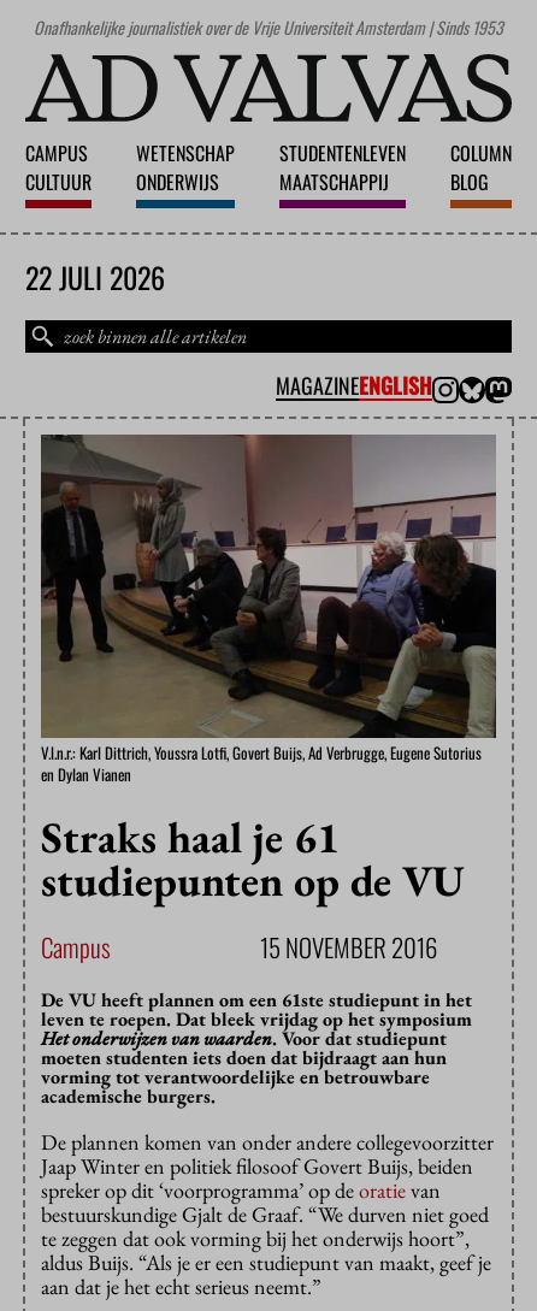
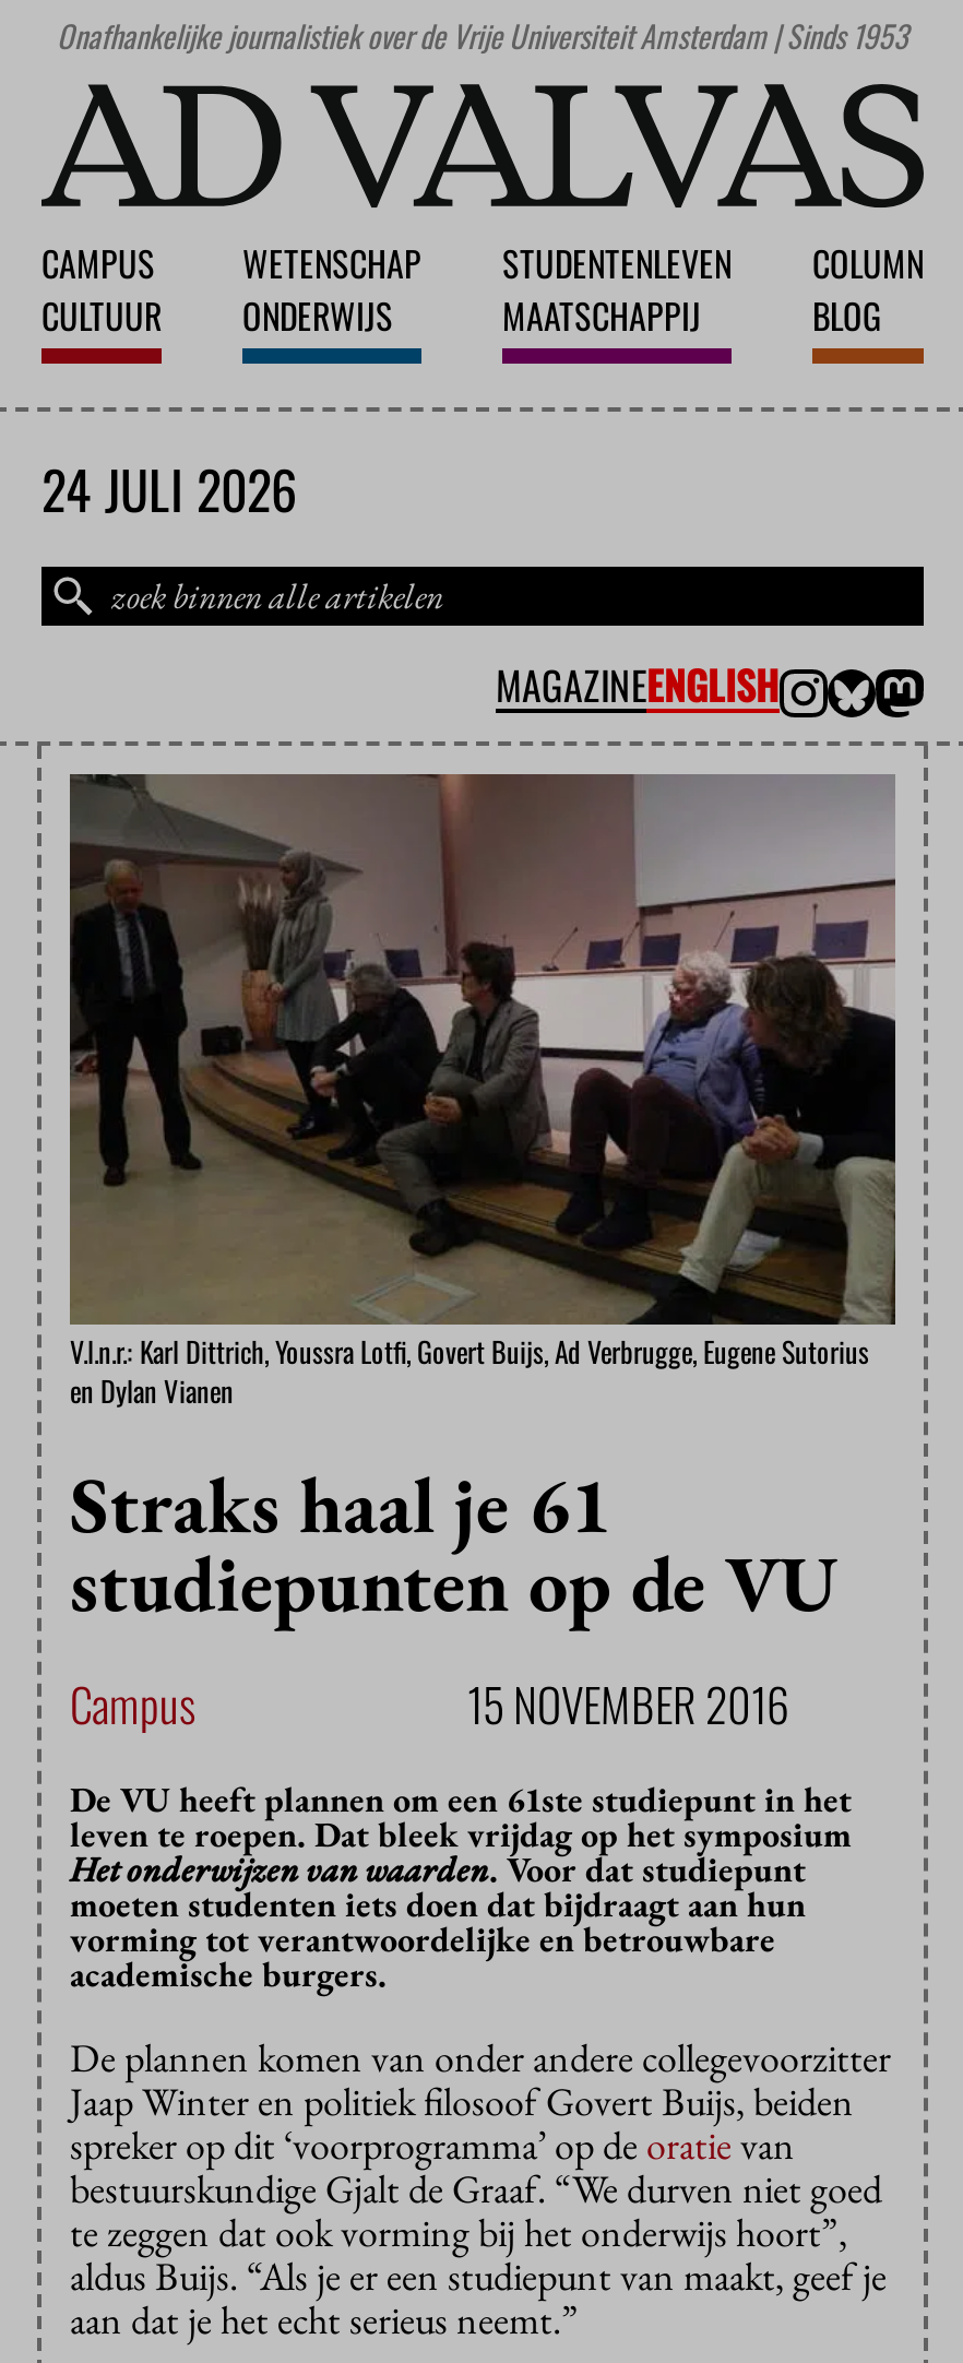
- 22 JULI 2026
+ 24 JULI 2026
